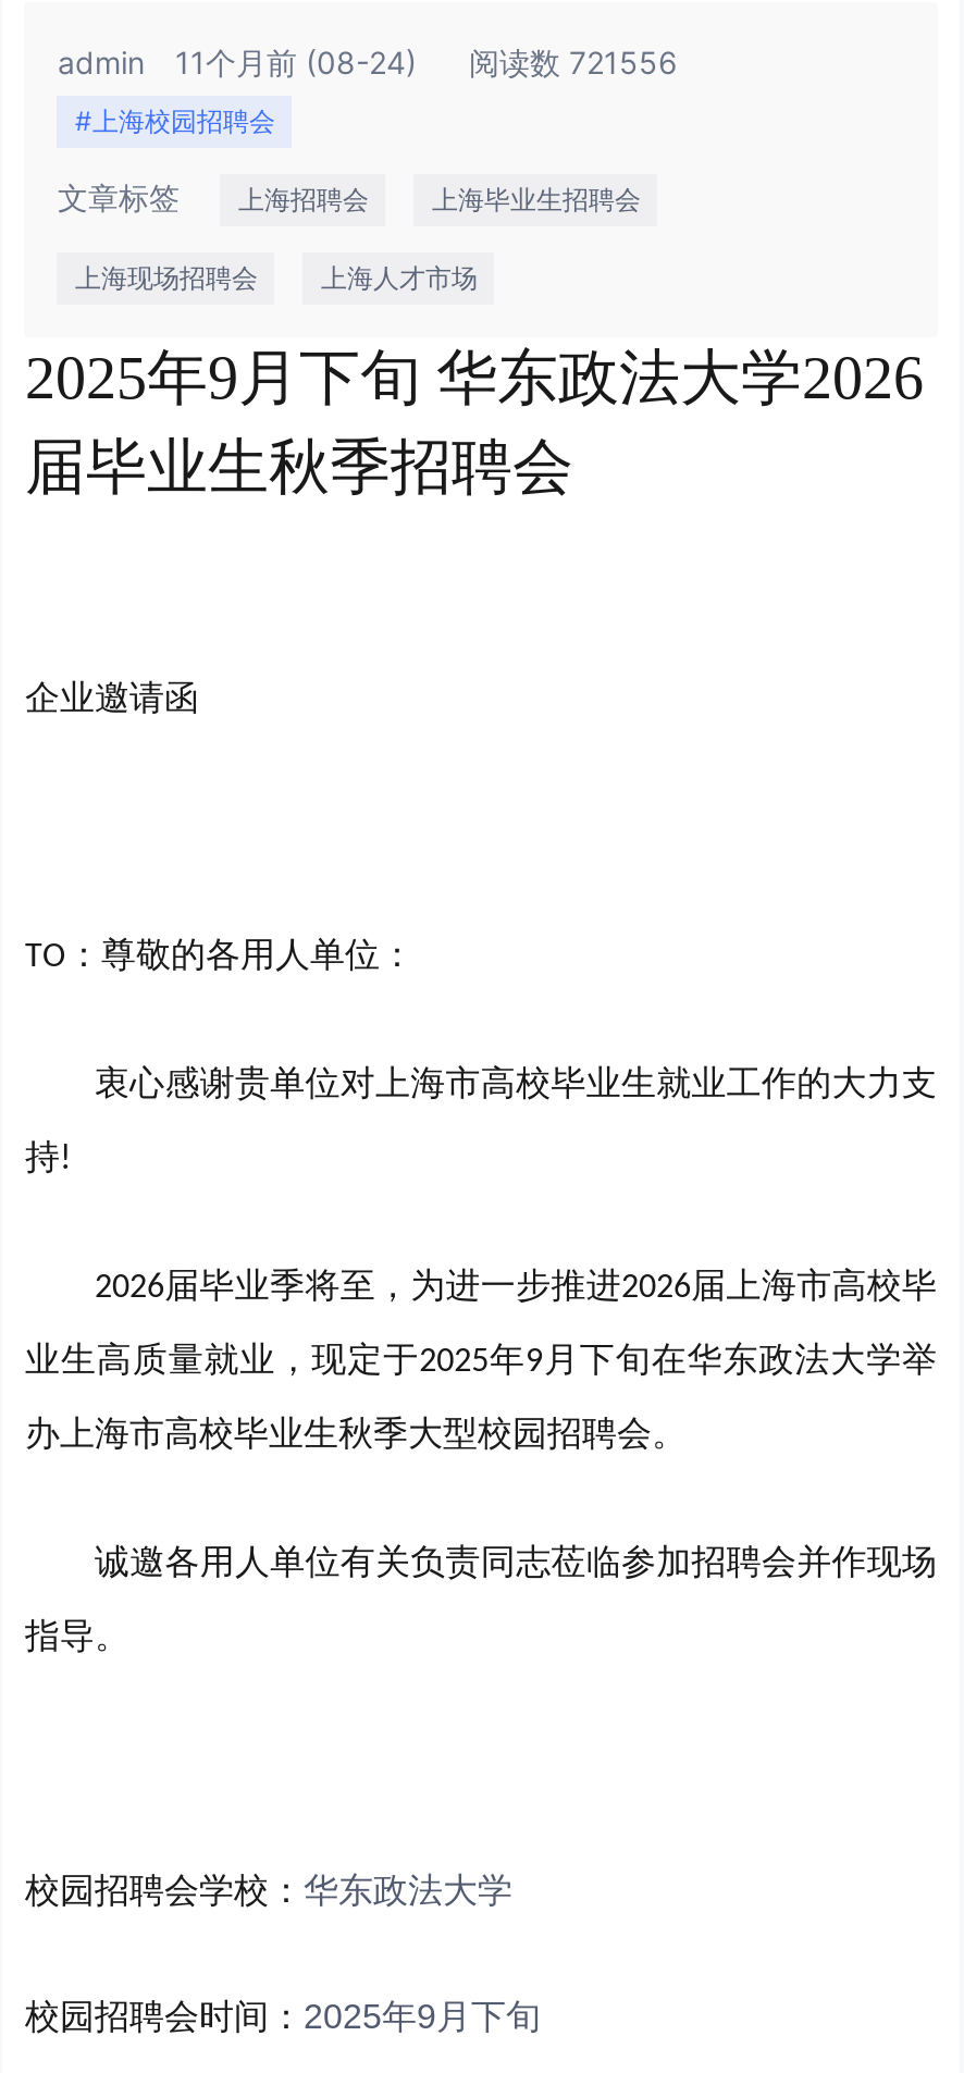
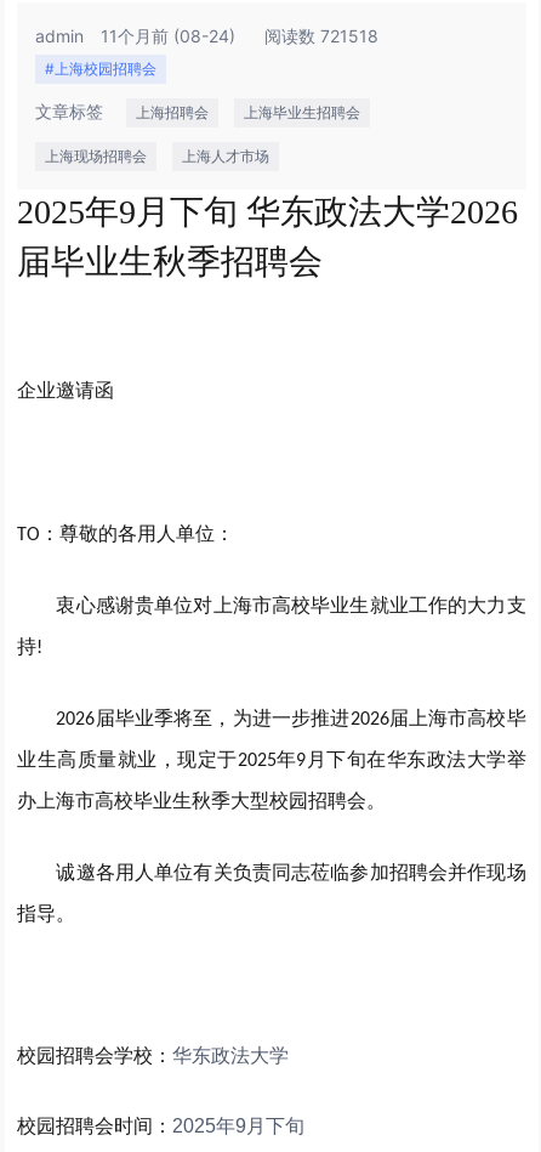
- admin 11个月前(08-24) 阅读数 721556
+ admin 11个月前(08-24) 阅读数 721518
